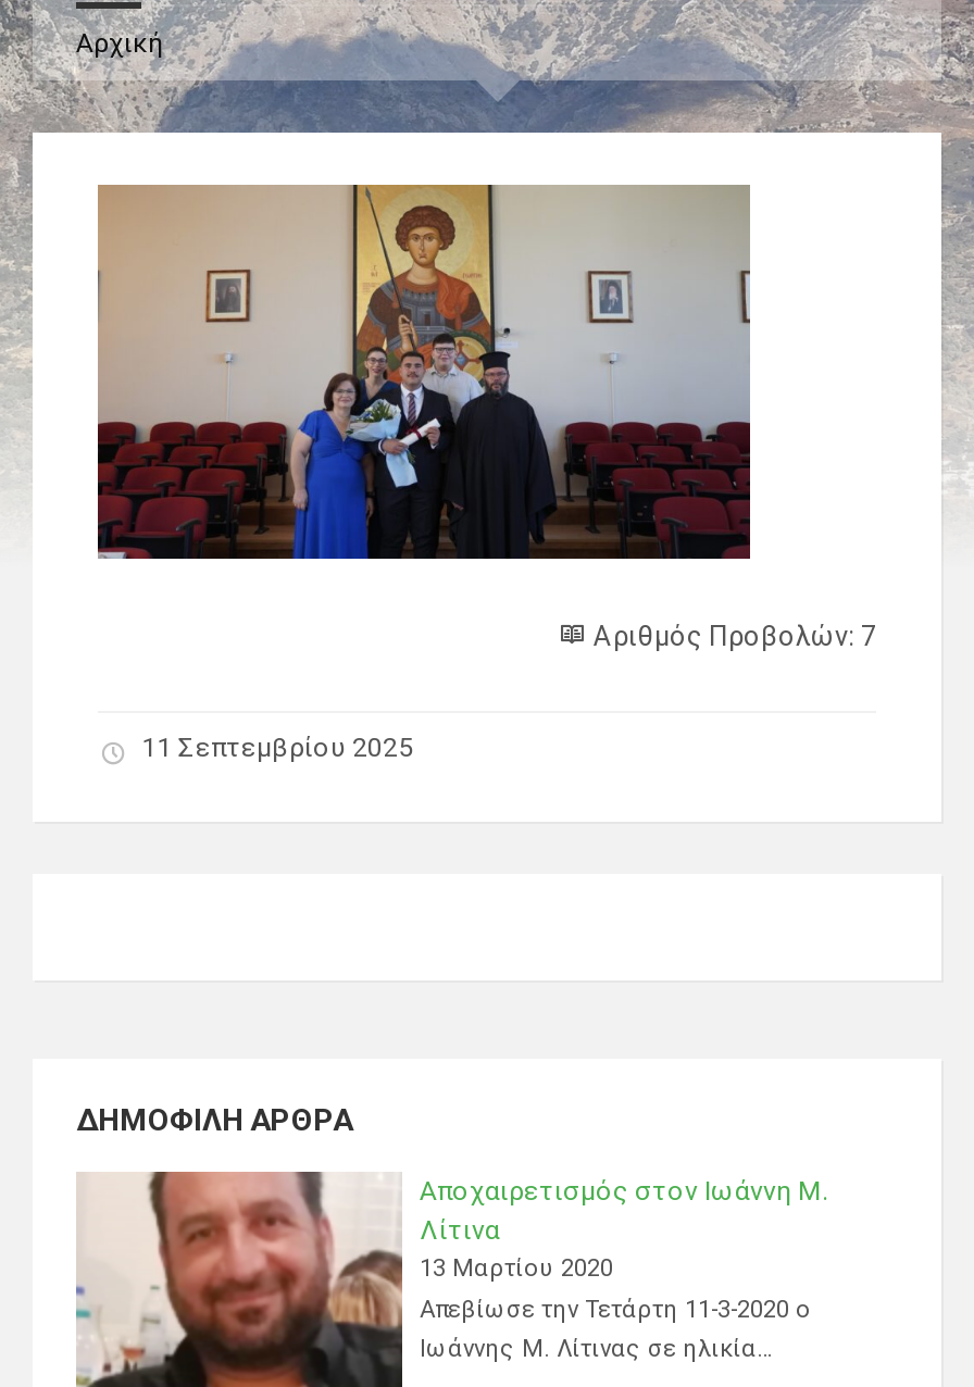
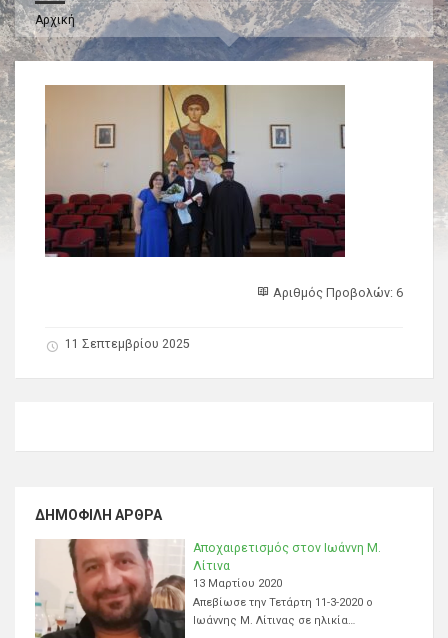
- Αριθμός Προβολών: 7
+ Αριθμός Προβολών: 6
